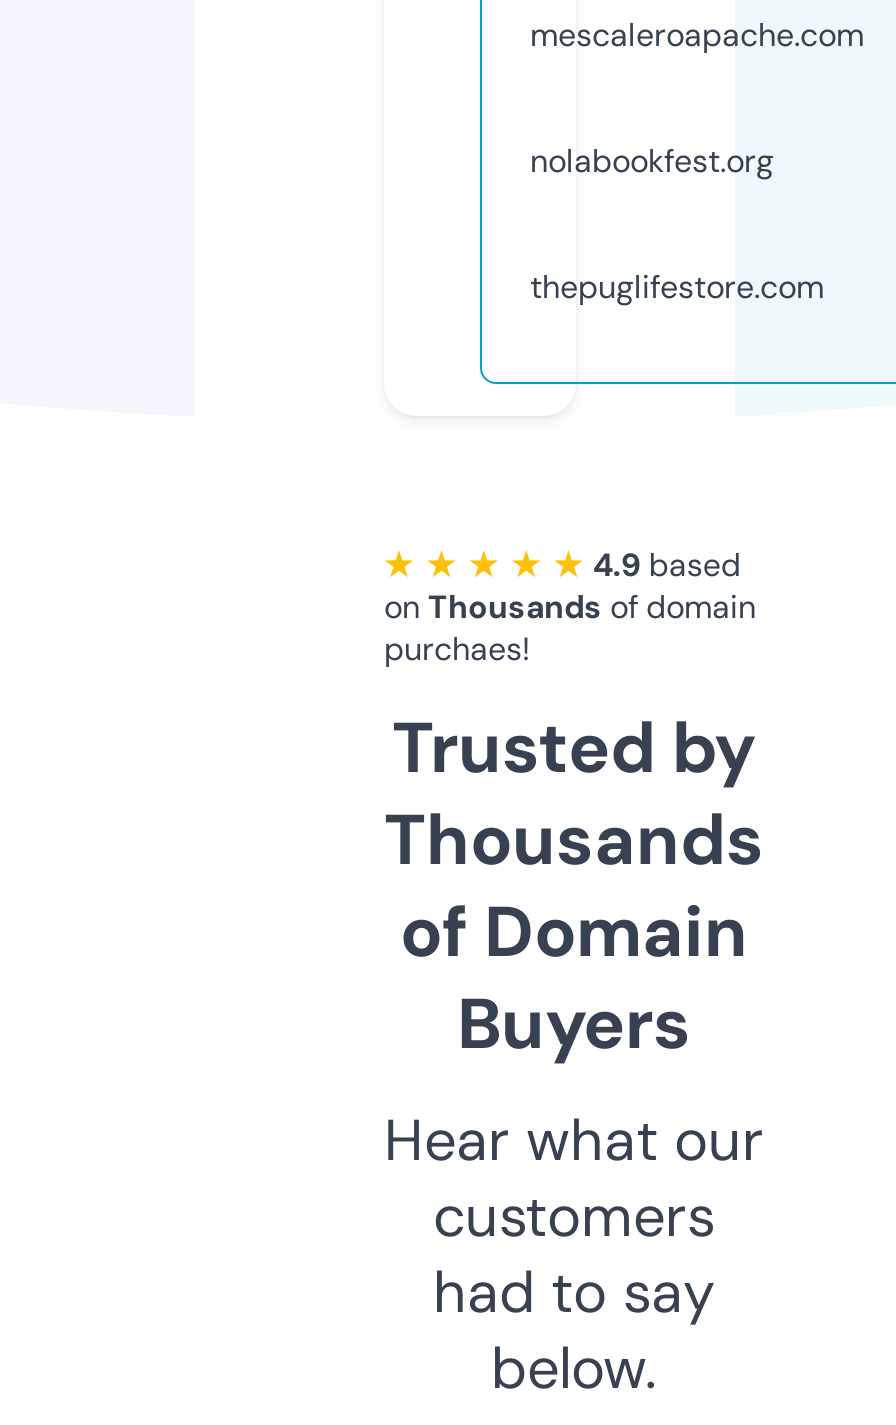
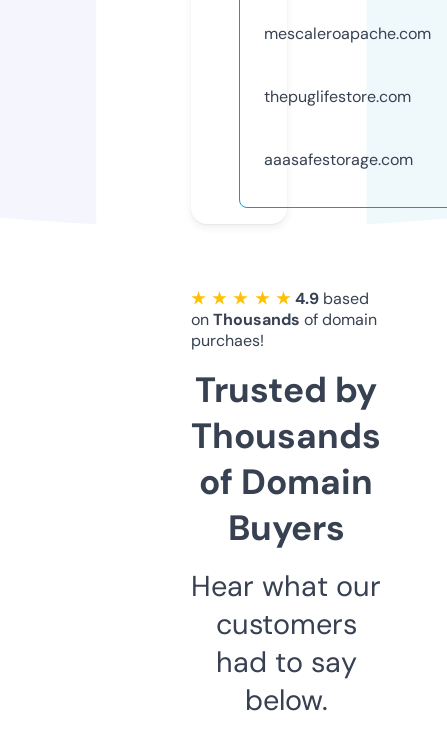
- nolabookfest.org

moved up: thepuglifestore.com

+ aaasafestorage.com
